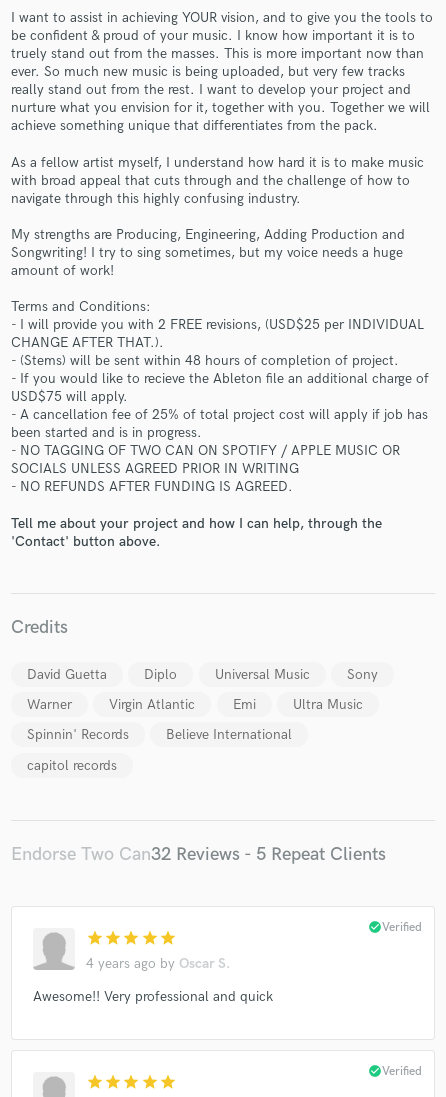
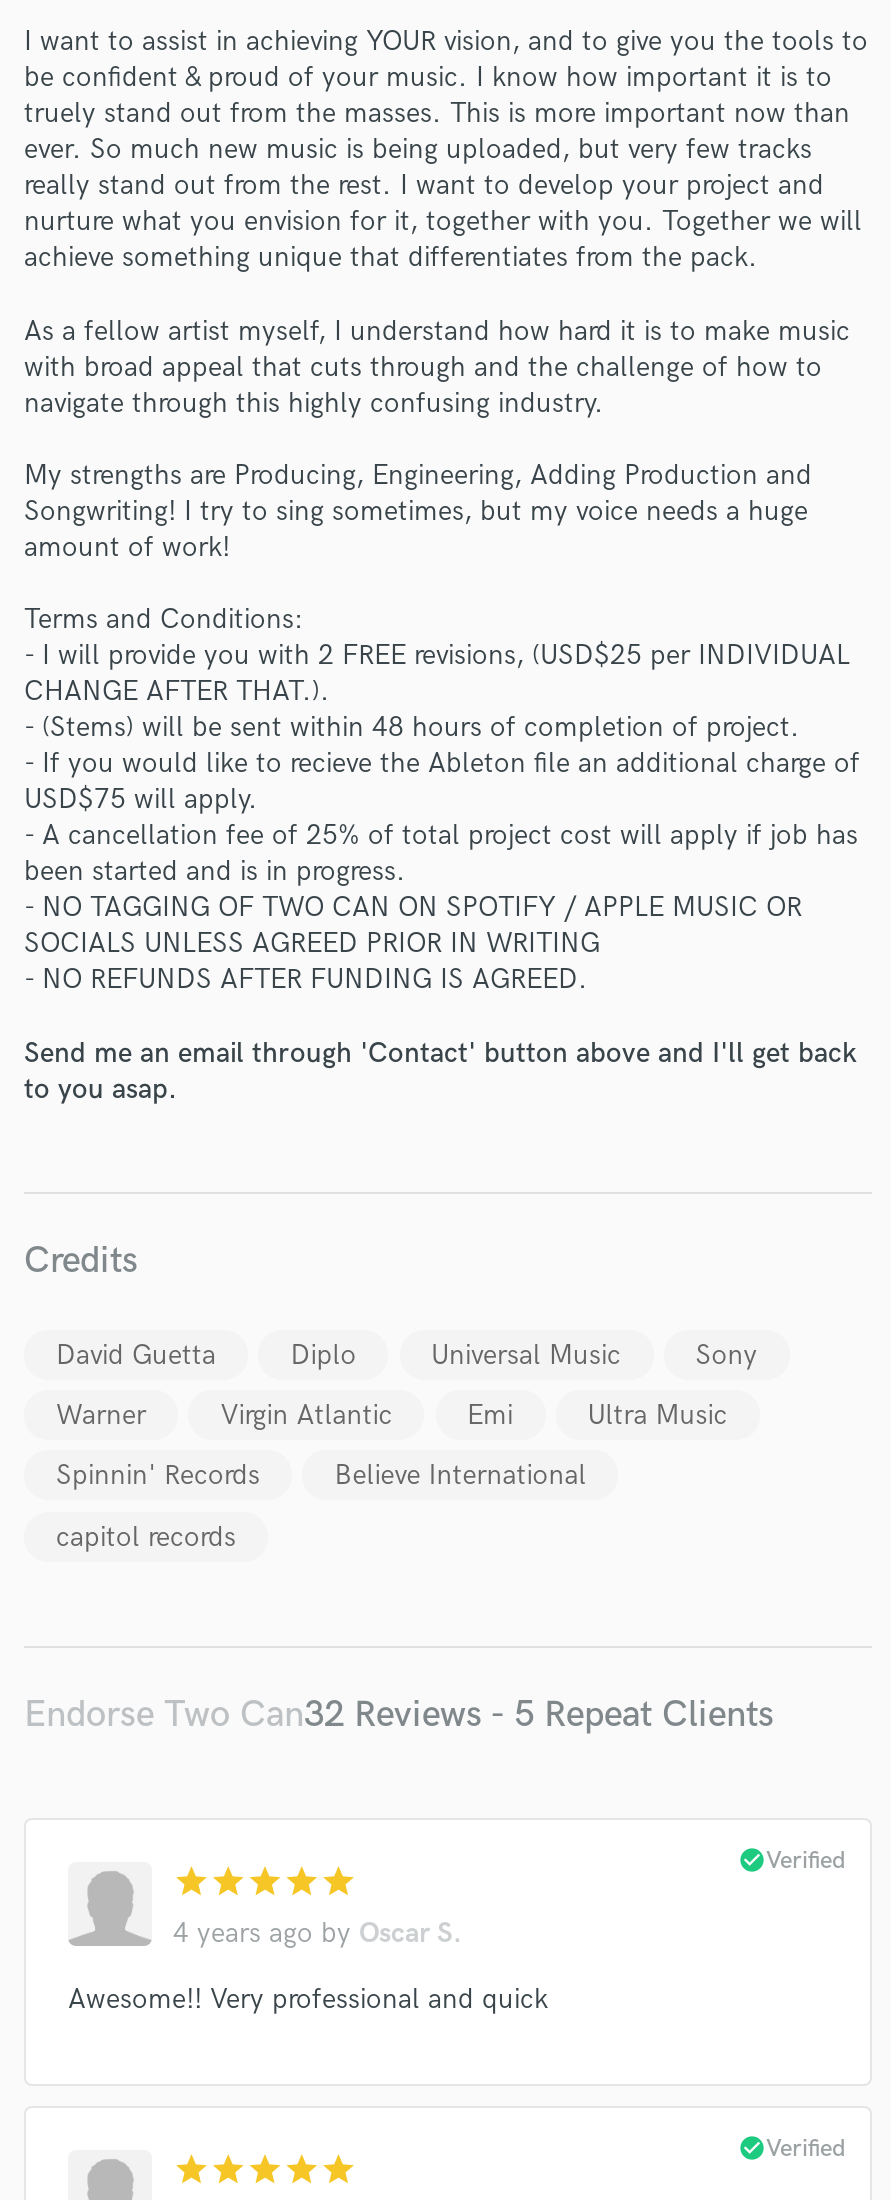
- Tell me about your project and how I can help, through the
- 'Contact' button above.
+ Send me an email through 'Contact' button above and I'll get back
+ to you asap.
